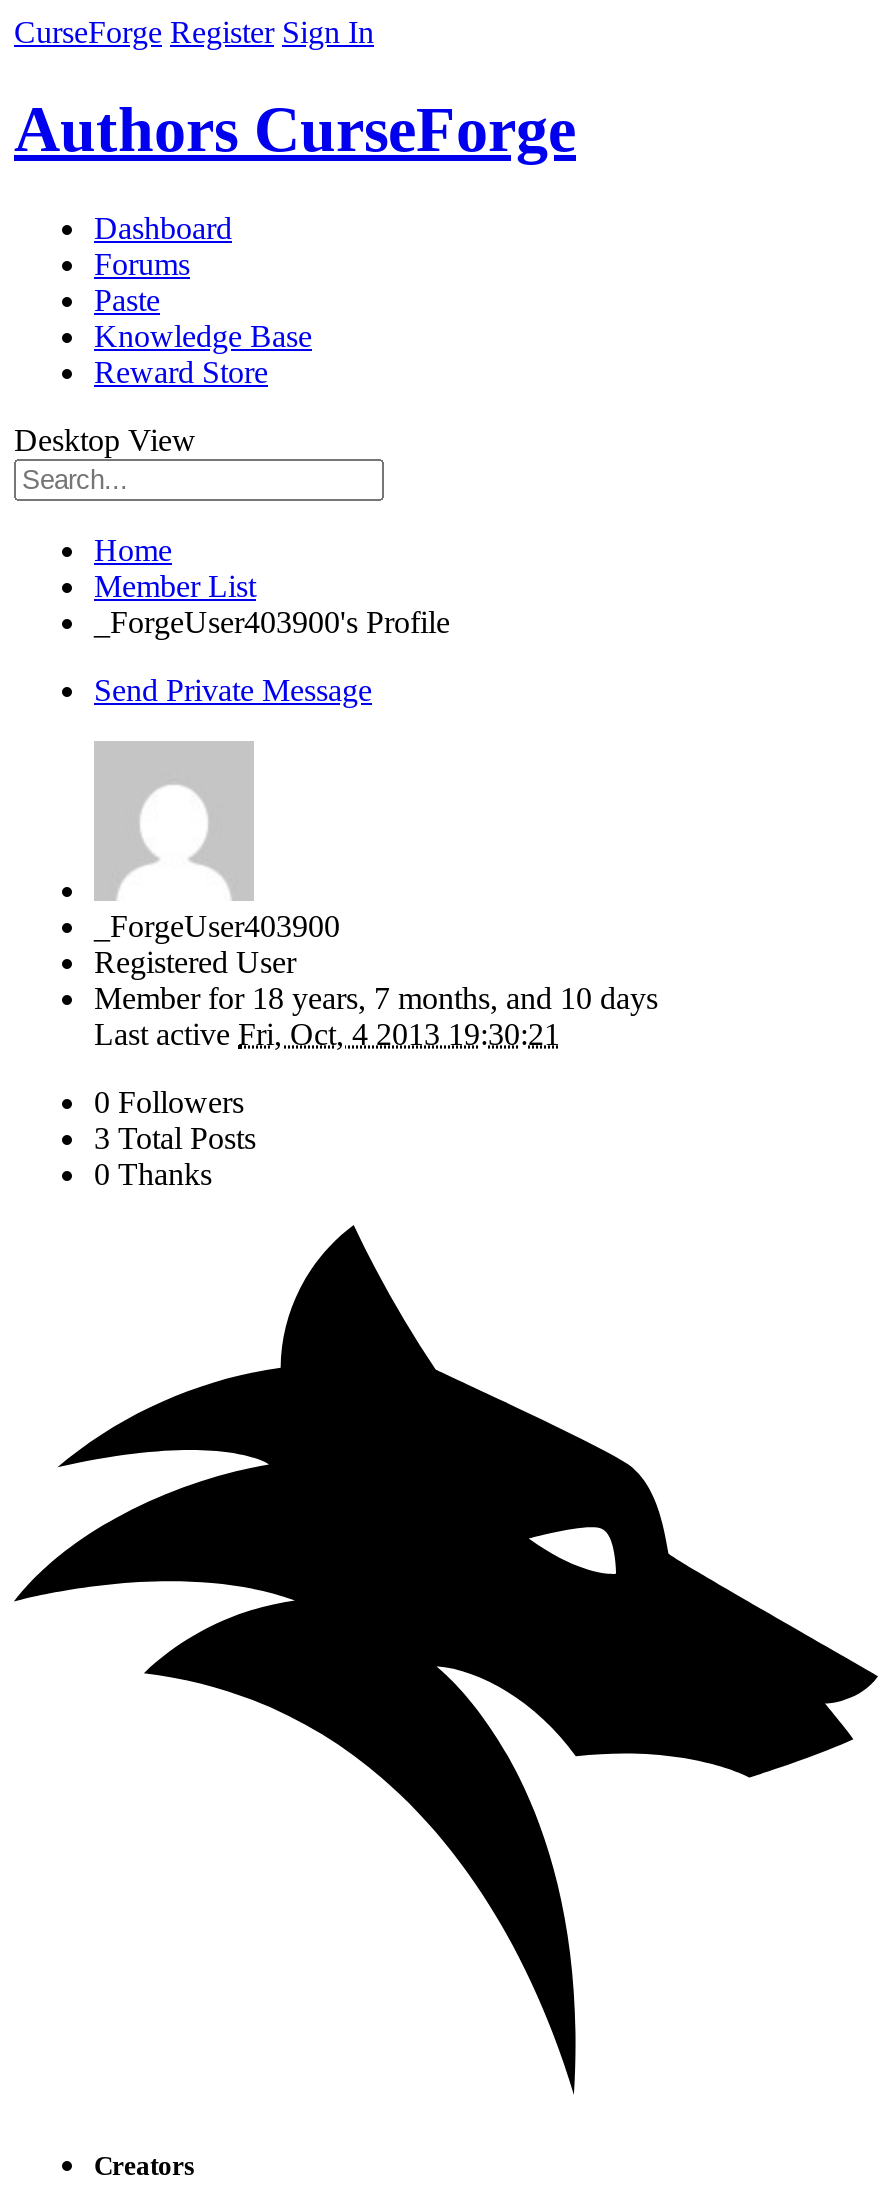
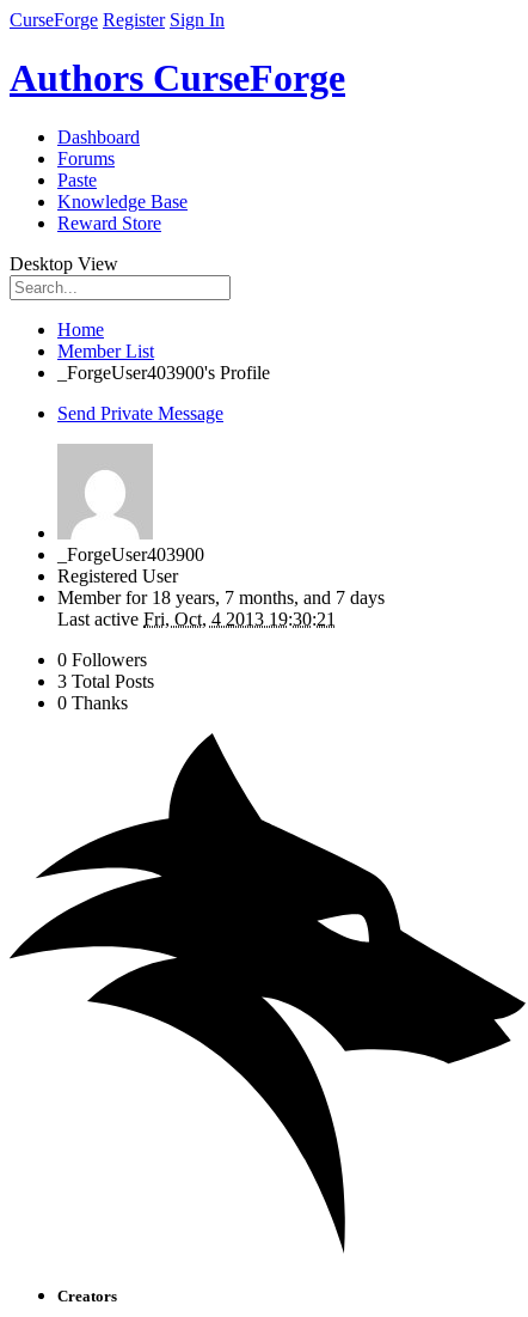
- Member for 18 years, 7 months, and 10 days
+ Member for 18 years, 7 months, and 7 days
